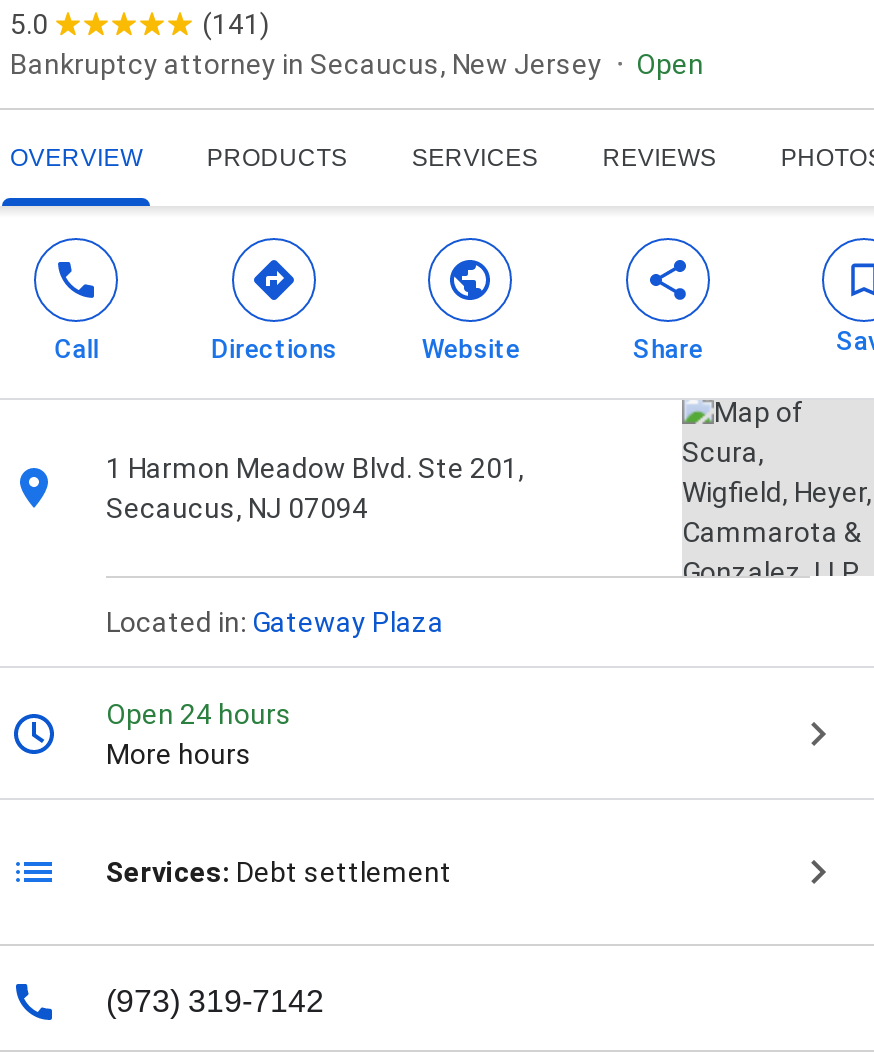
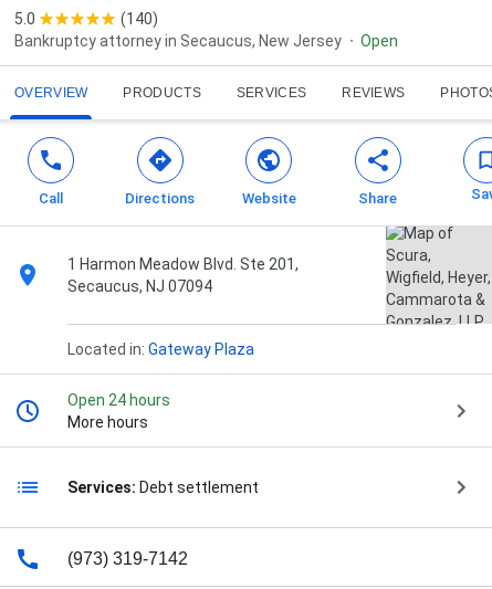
- (141)
+ (140)
